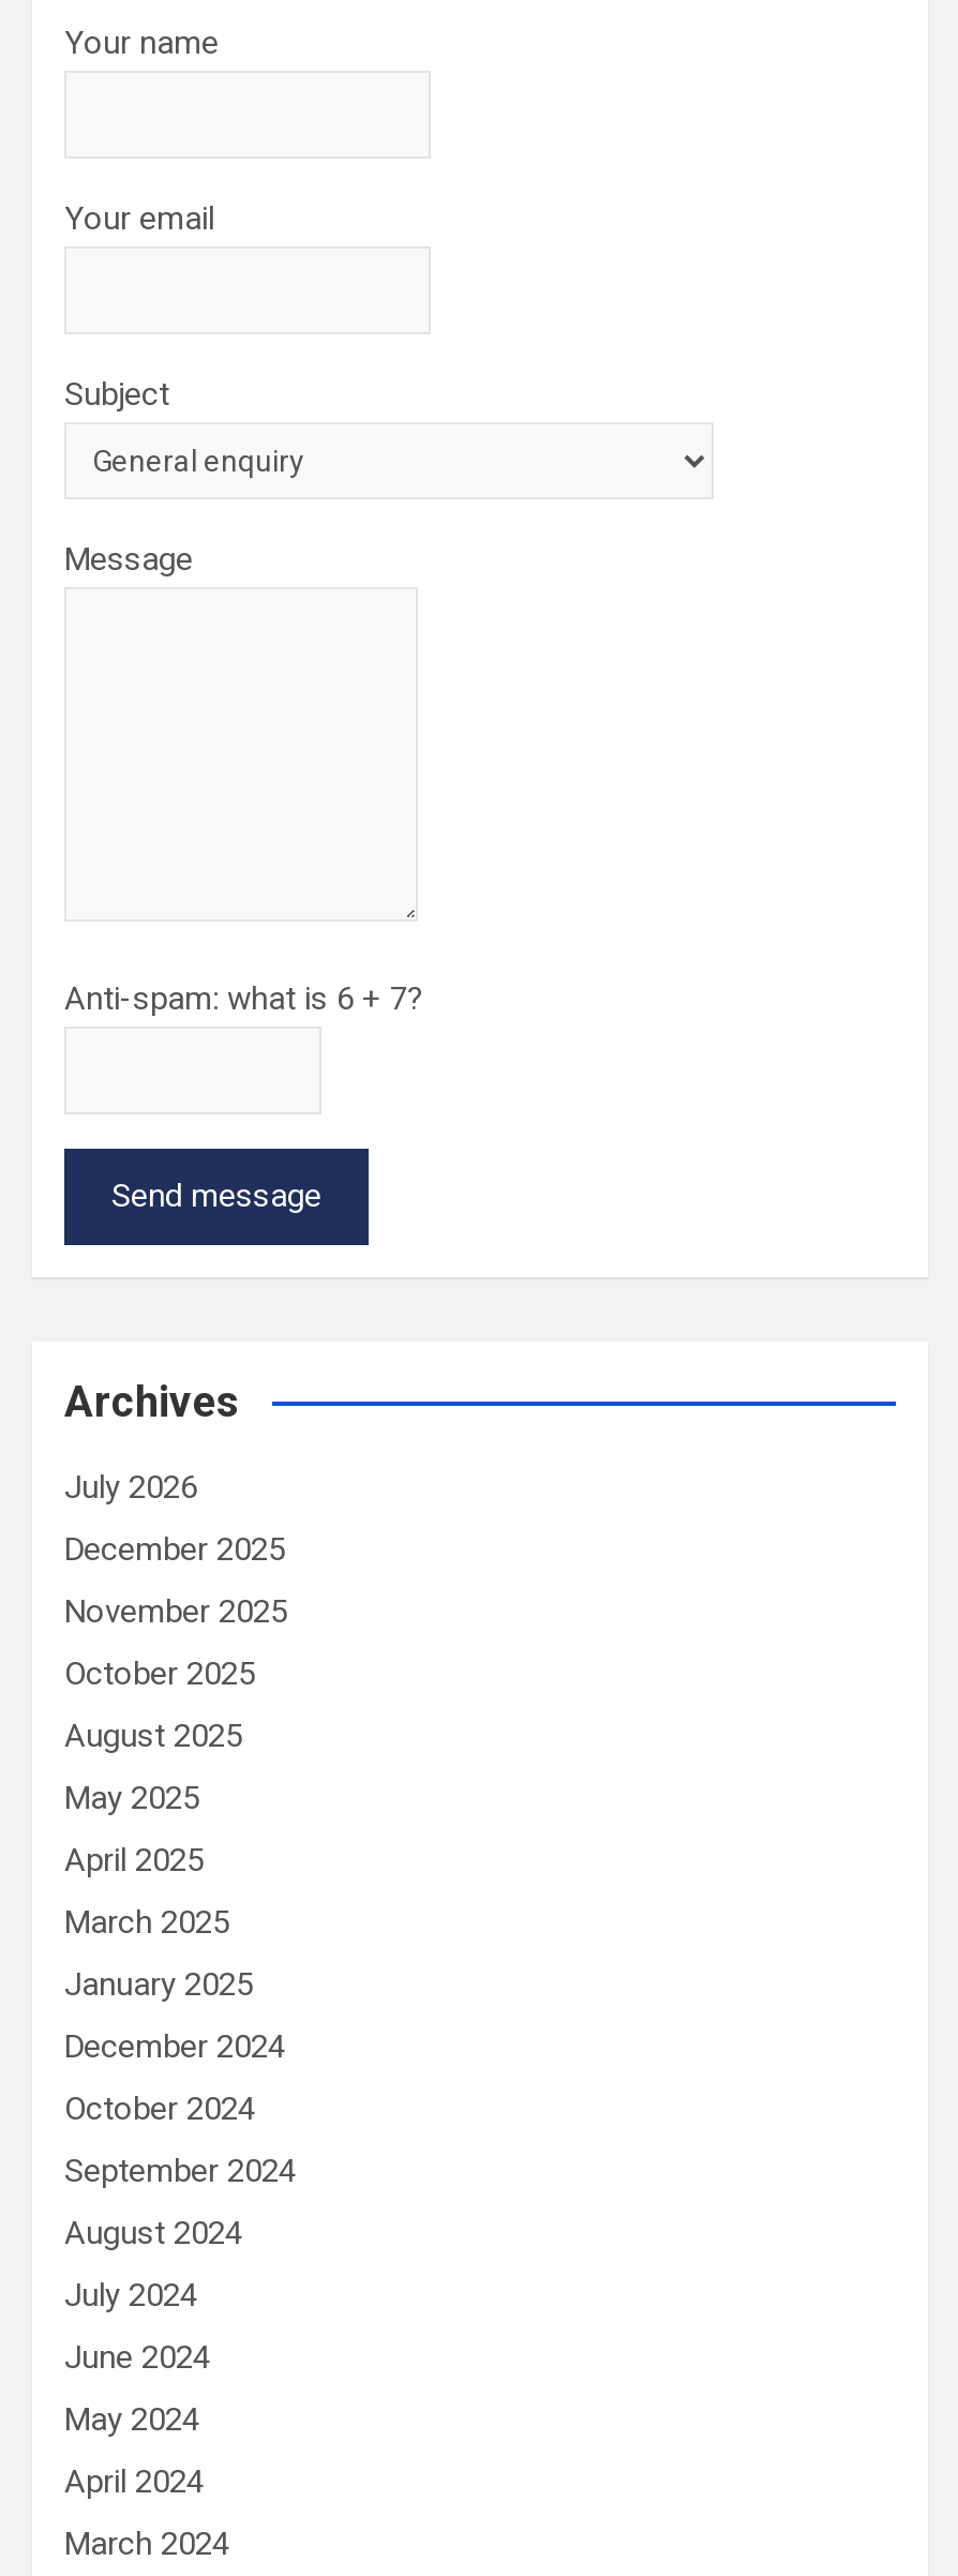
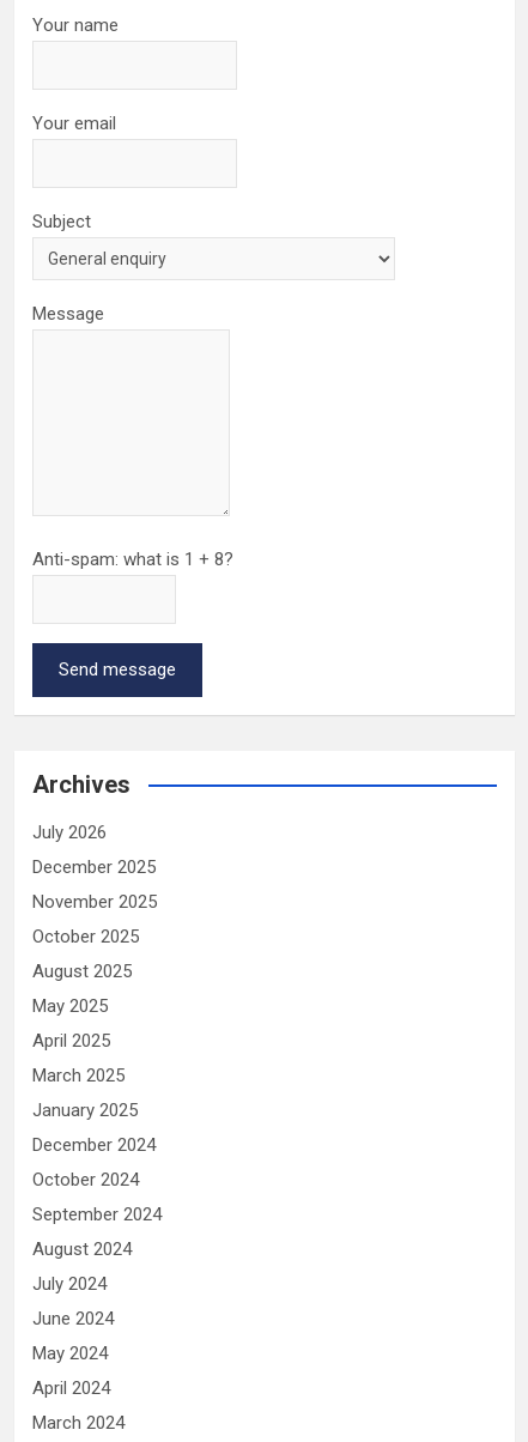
- Anti-spam: what is 6 + 7?
+ Anti-spam: what is 1 + 8?
